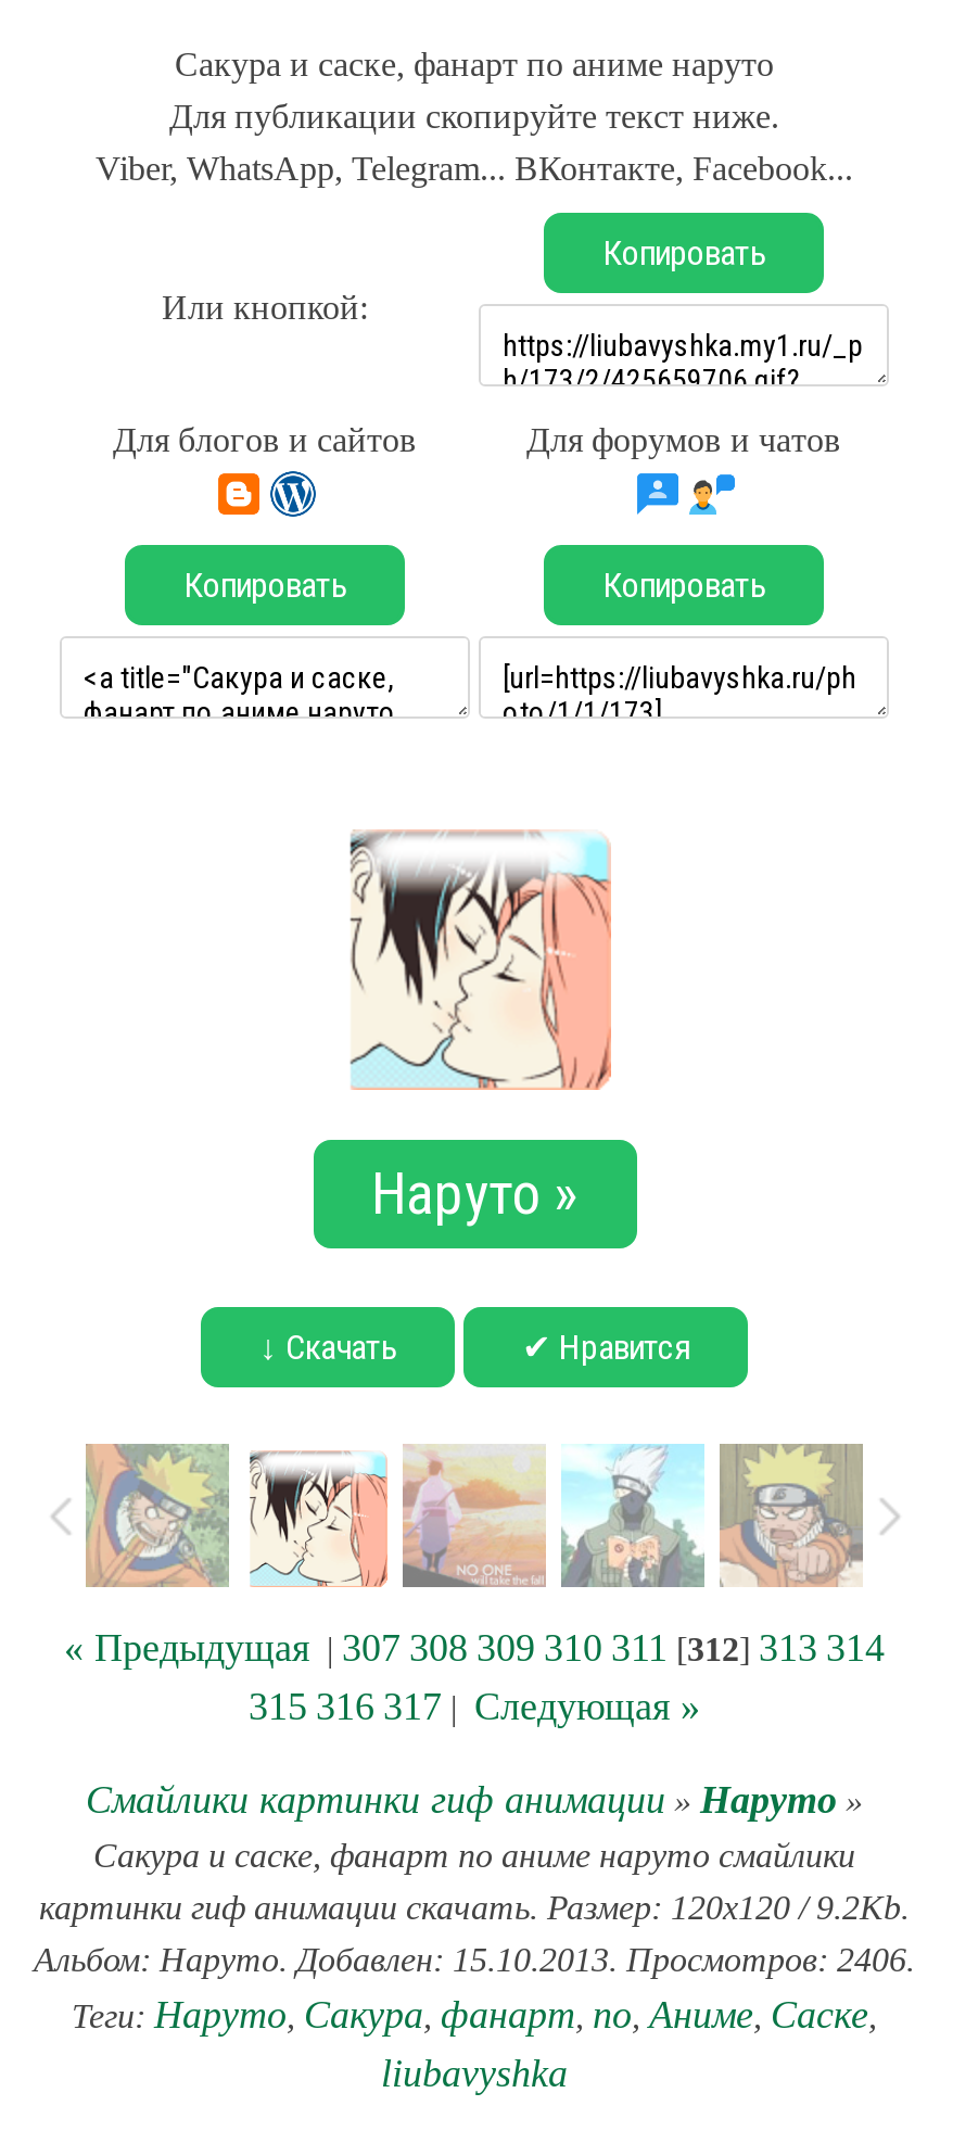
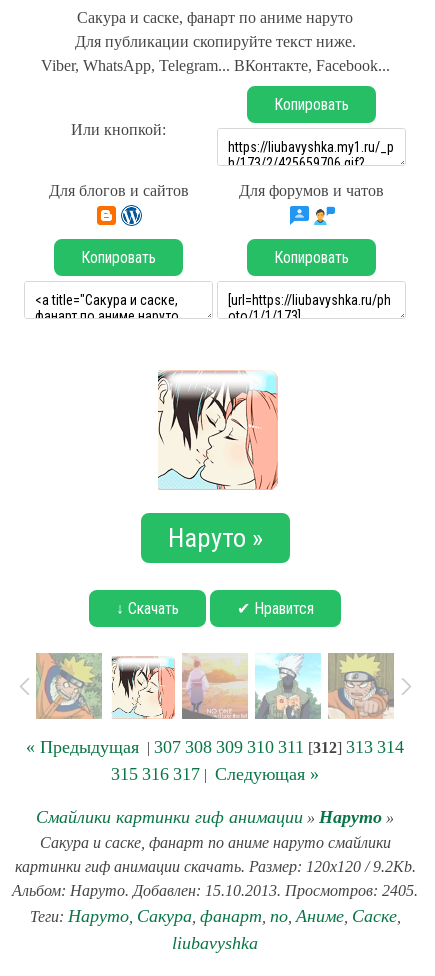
- Альбом: Наруто. Добавлен: 15.10.2013. Просмотров: 2406.
+ Альбом: Наруто. Добавлен: 15.10.2013. Просмотров: 2405.
